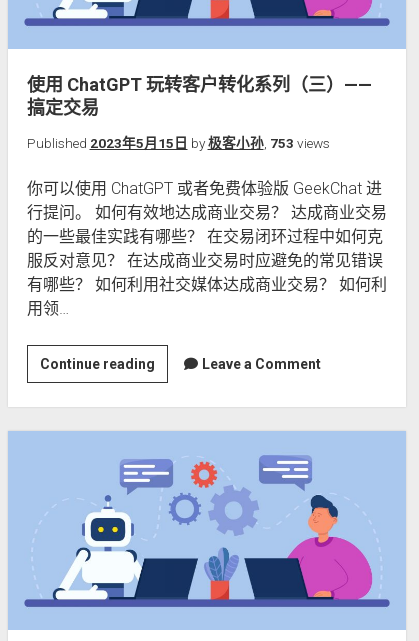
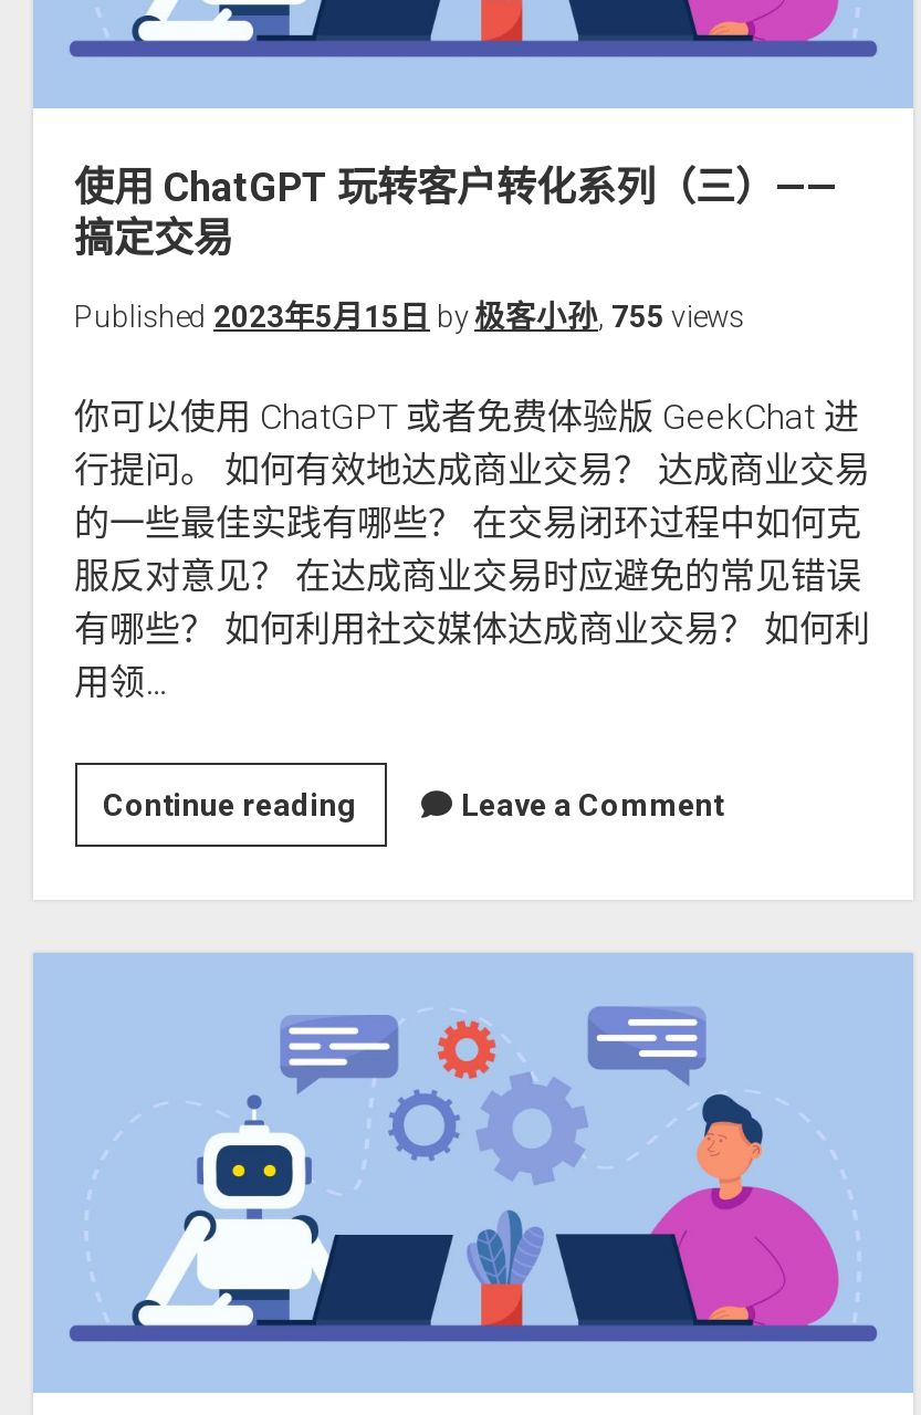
- Published 2023年5月15日by极客小孙, 753 views
+ Published 2023年5月15日by极客小孙, 755 views
